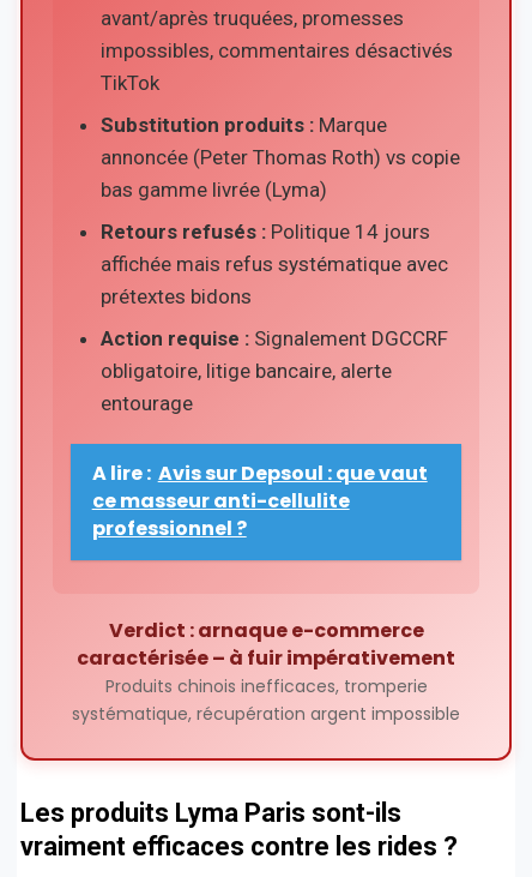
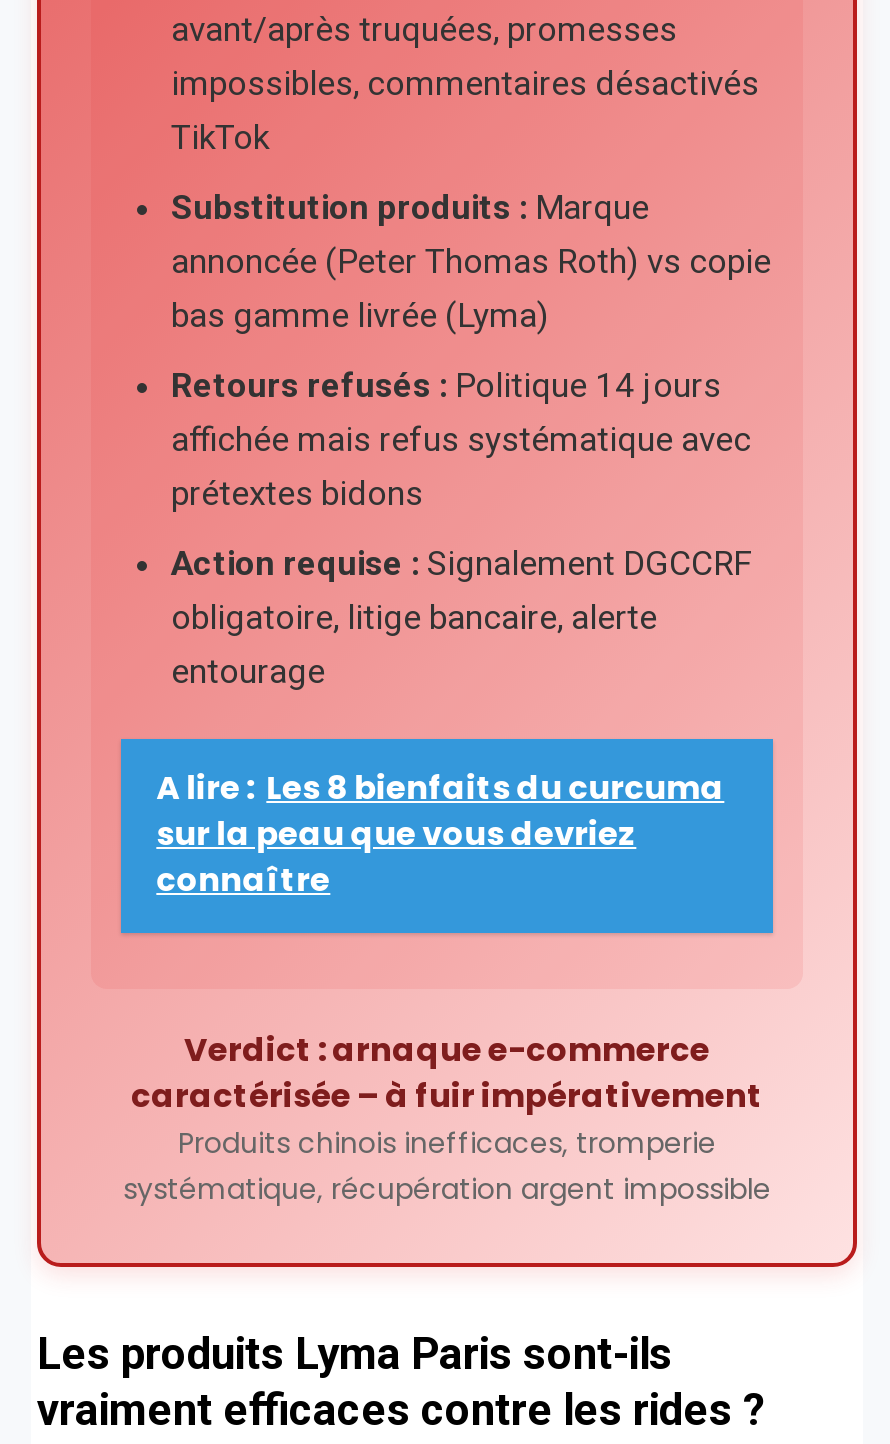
- A lire : Avis sur Depsoul : que vaut
- ce masseur anti-cellulite
- professionnel ?
+ A lire : Les 8 bienfaits du curcuma
+ sur la peau que vous devriez
+ connaître
